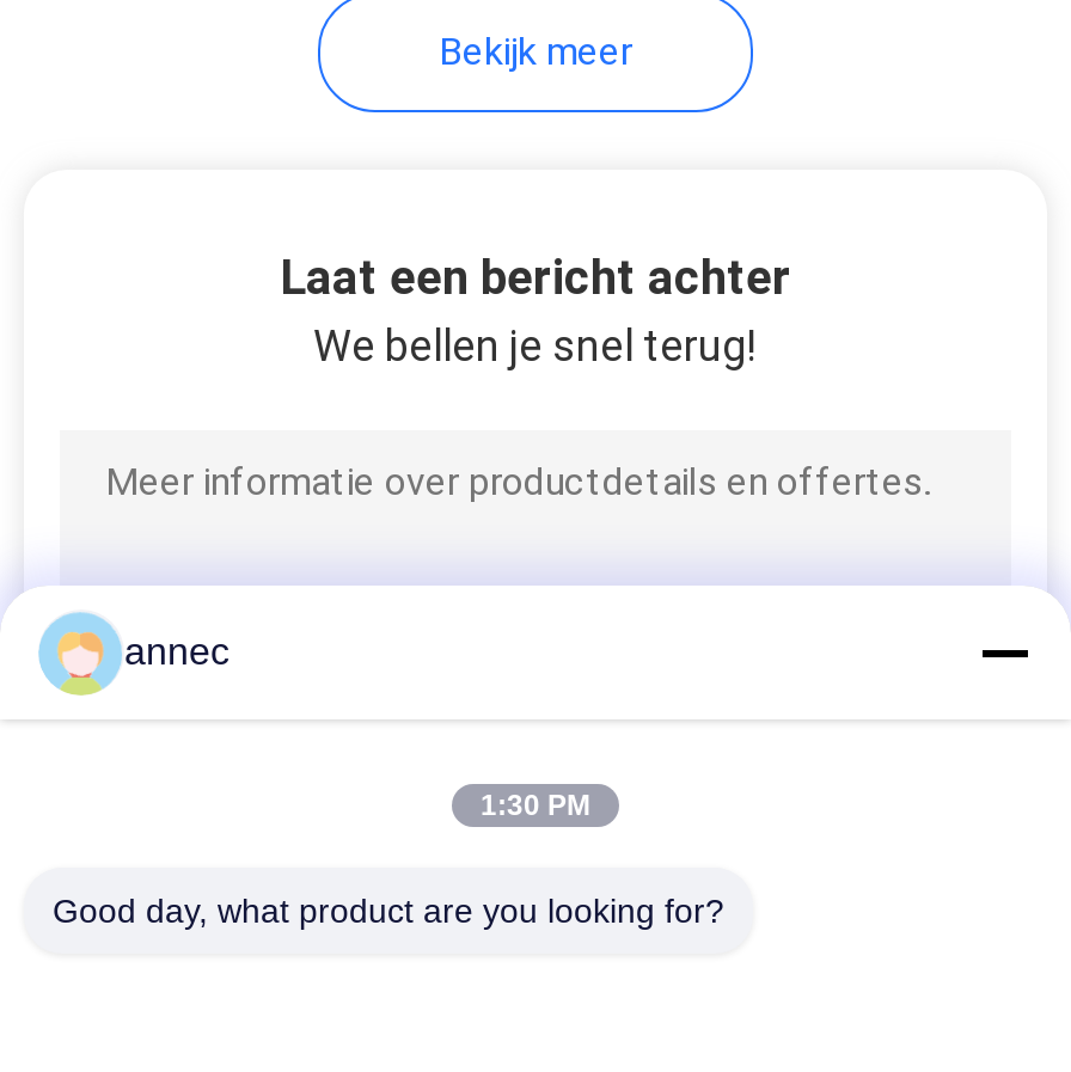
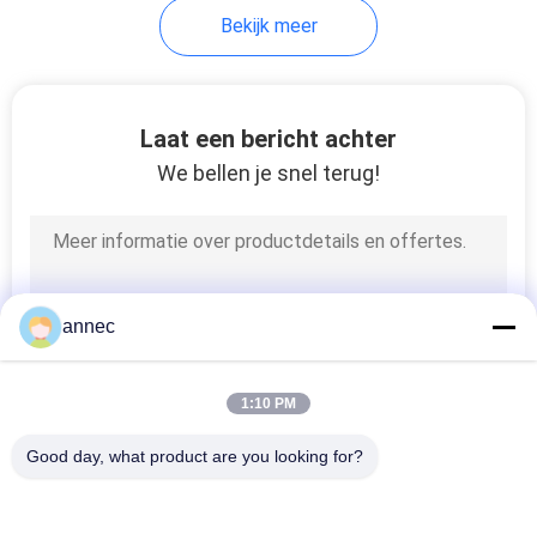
- 1:30 PM
+ 1:10 PM
